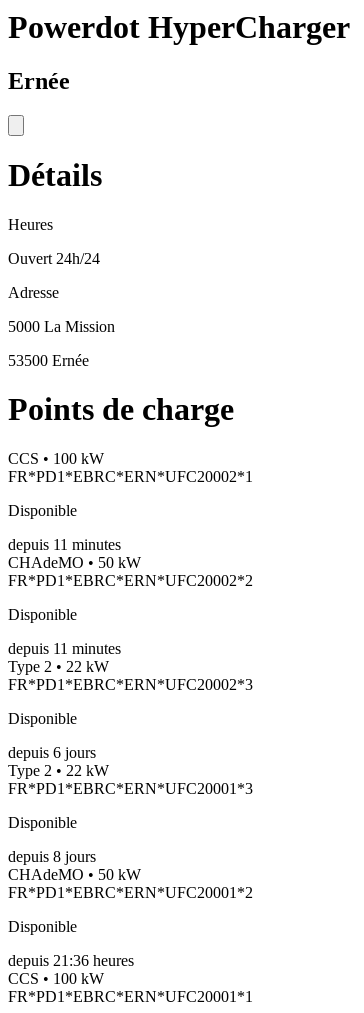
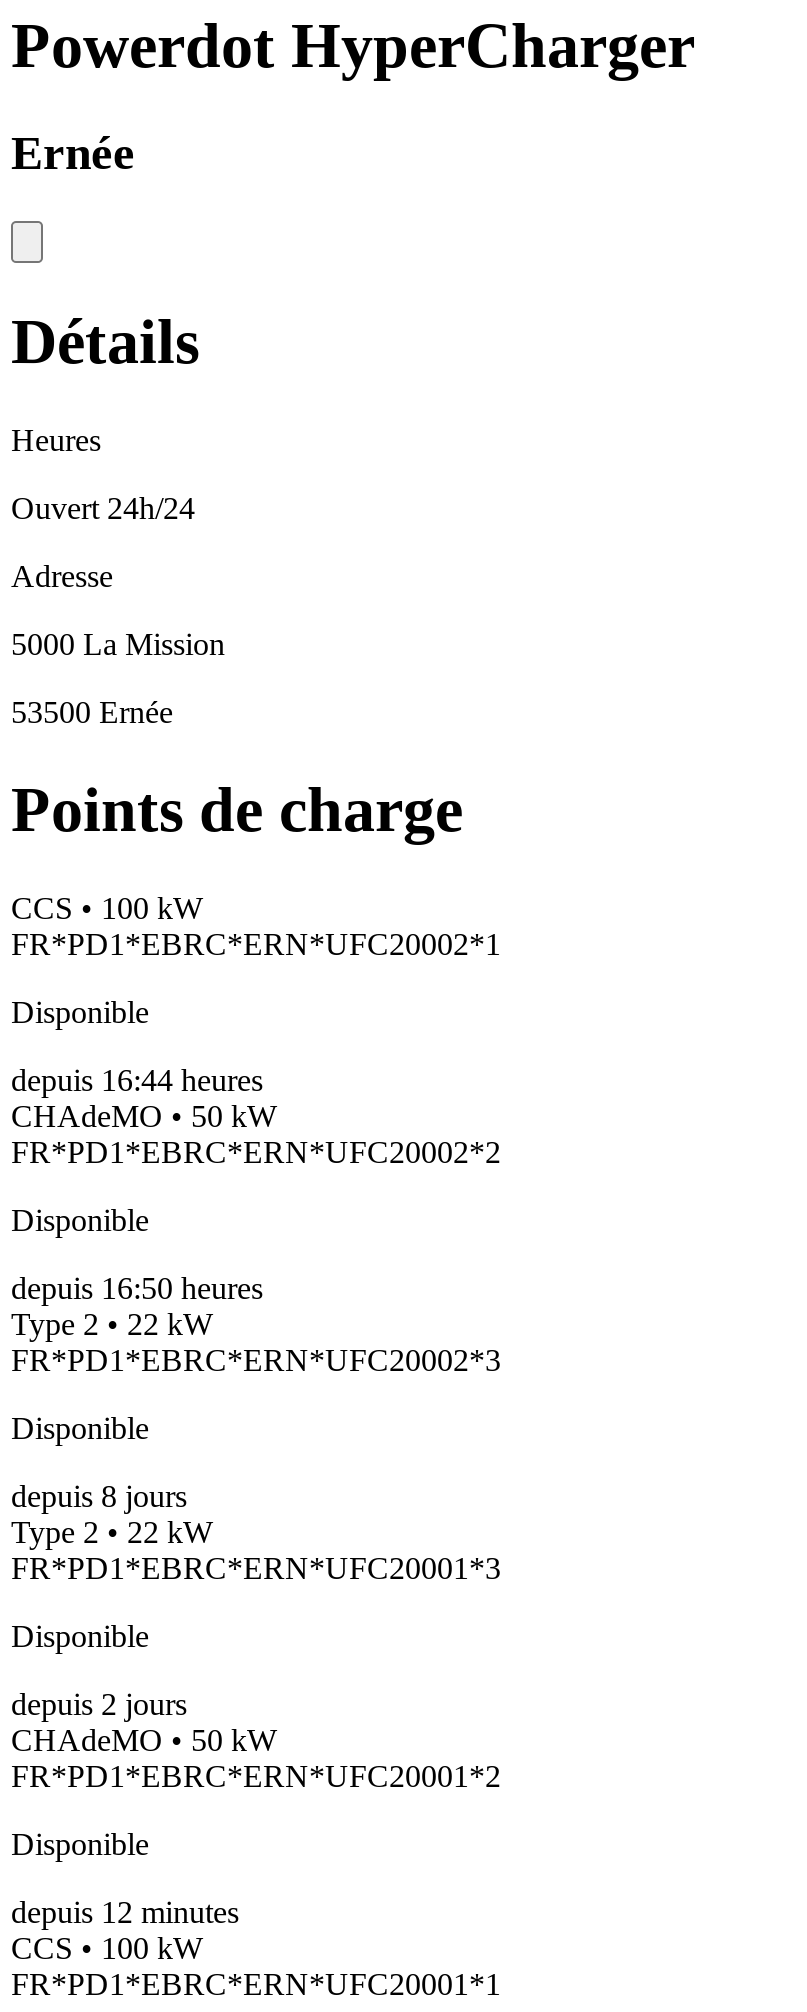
- depuis 11 minutes
+ depuis 16:44 heures

- depuis 11 minutes
+ depuis 16:50 heures

- depuis 6 jours
+ depuis 8 jours

- depuis 8 jours
+ depuis 2 jours

- depuis 21:36 heures
+ depuis 12 minutes
